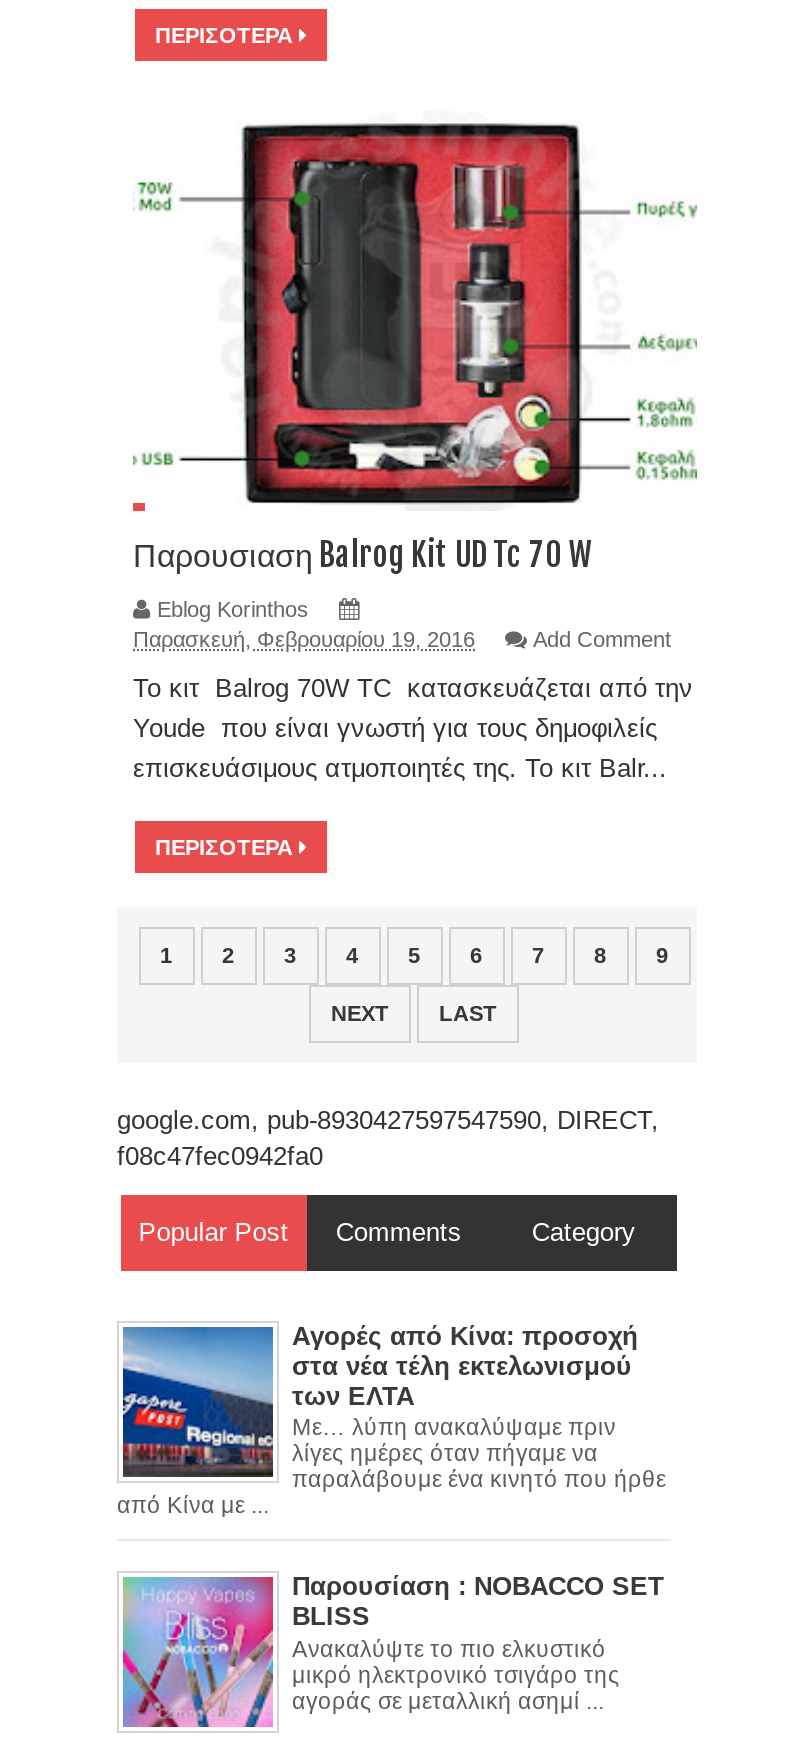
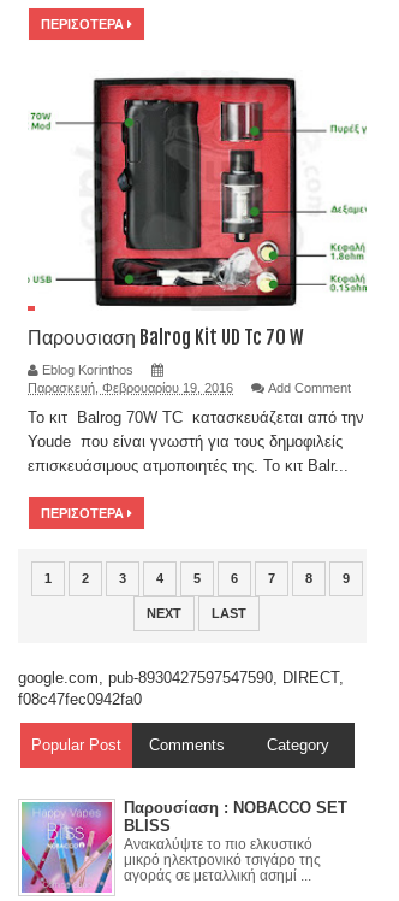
- [image]
- Αγορές από Κίνα: προσοχή
- στα νέα τέλη εκτελωνισμού
- των ΕΛΤΑ
- Με… λύπη ανακαλύψαμε πριν
- λίγες ημέρες όταν πήγαμε να
- παραλάβουμε ένα κινητό που ήρθε
- από Κίνα με ...
